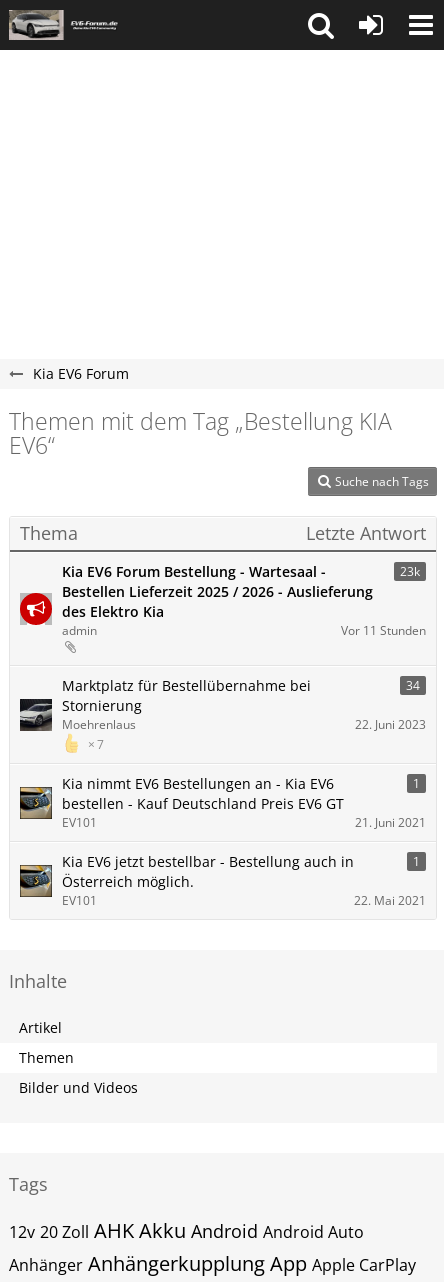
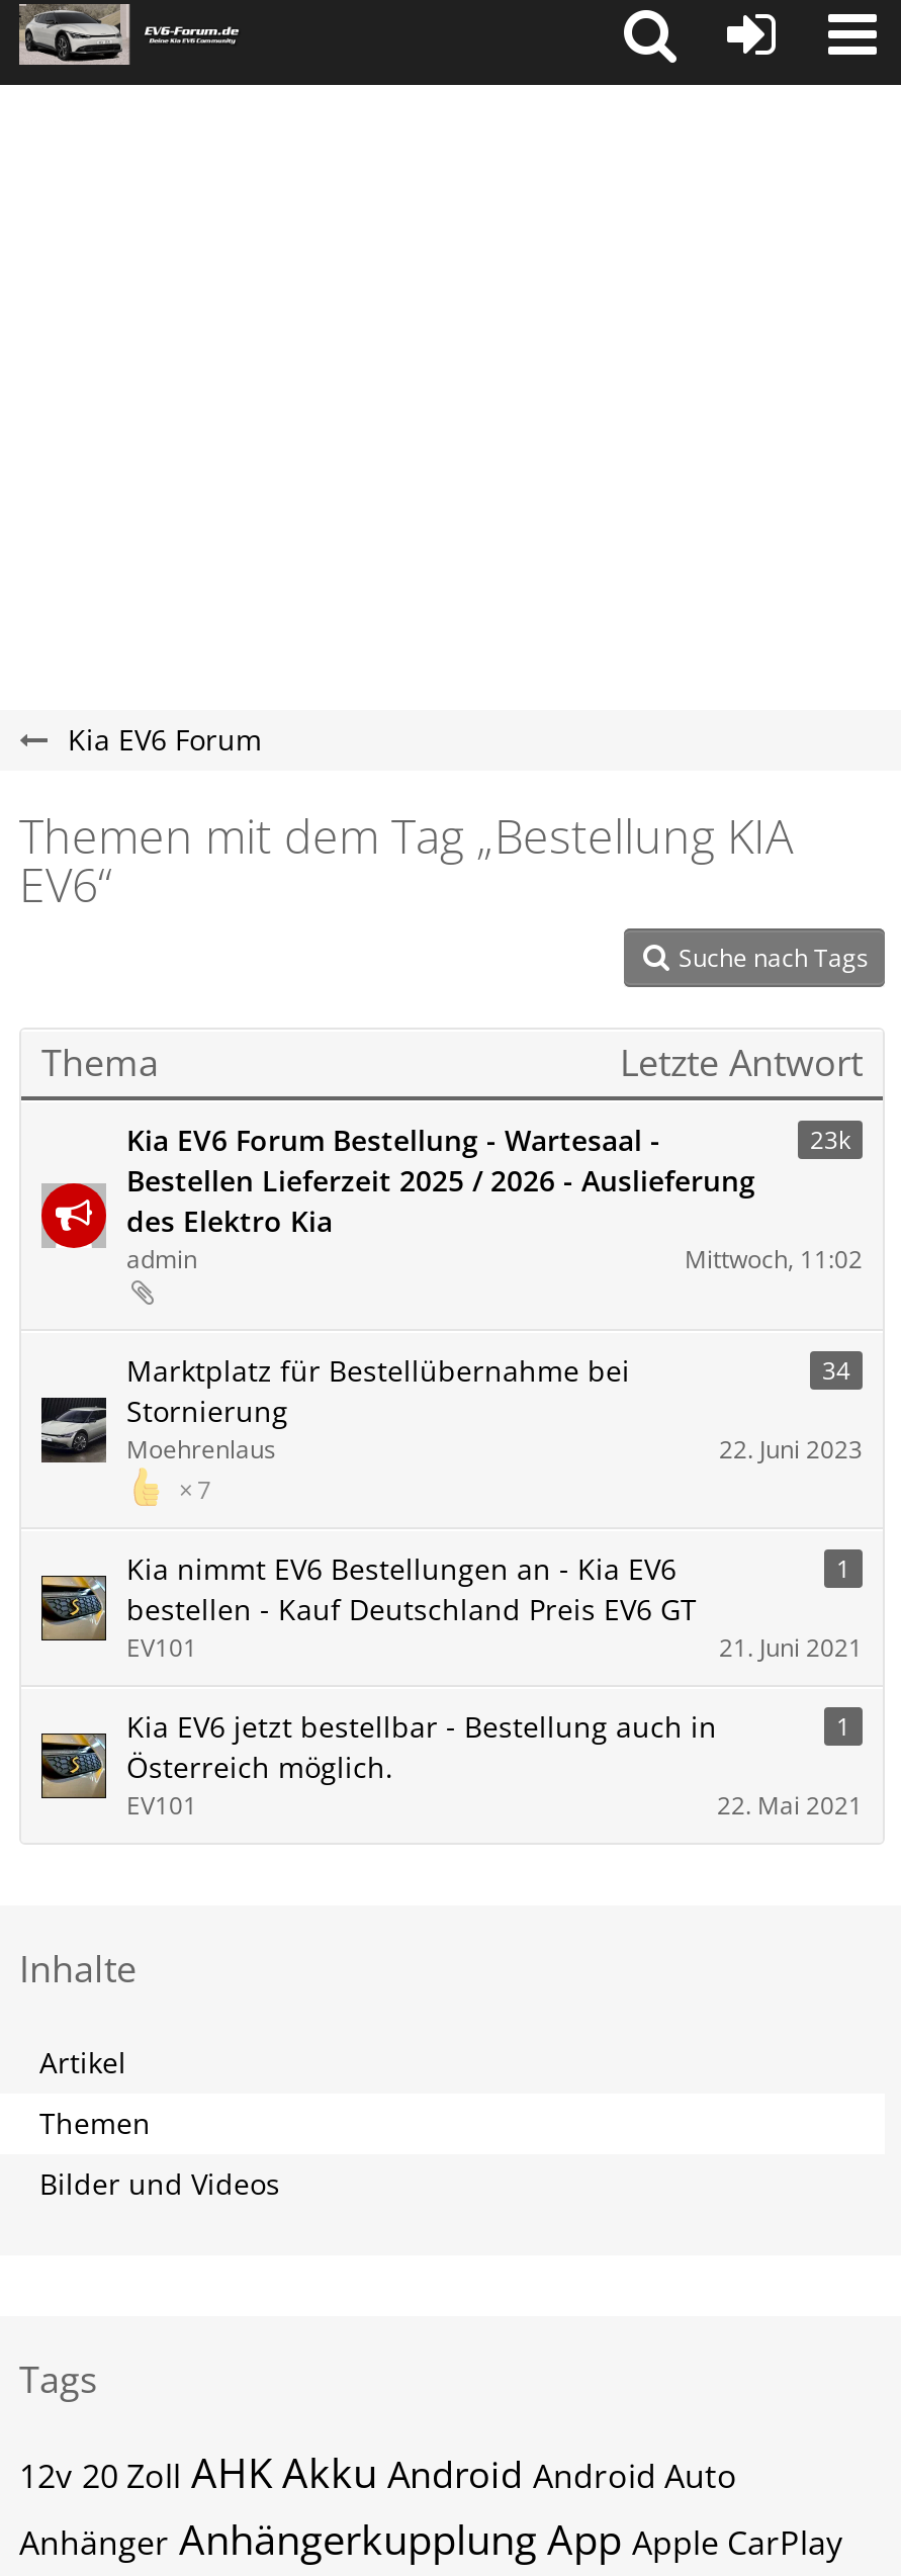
- Vor 11 Stunden
+ Mittwoch, 11:02
